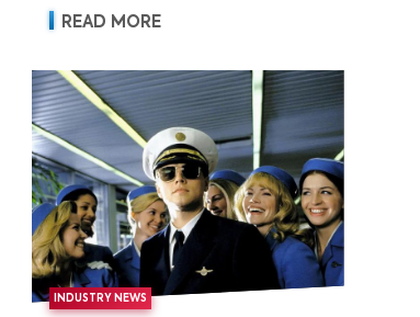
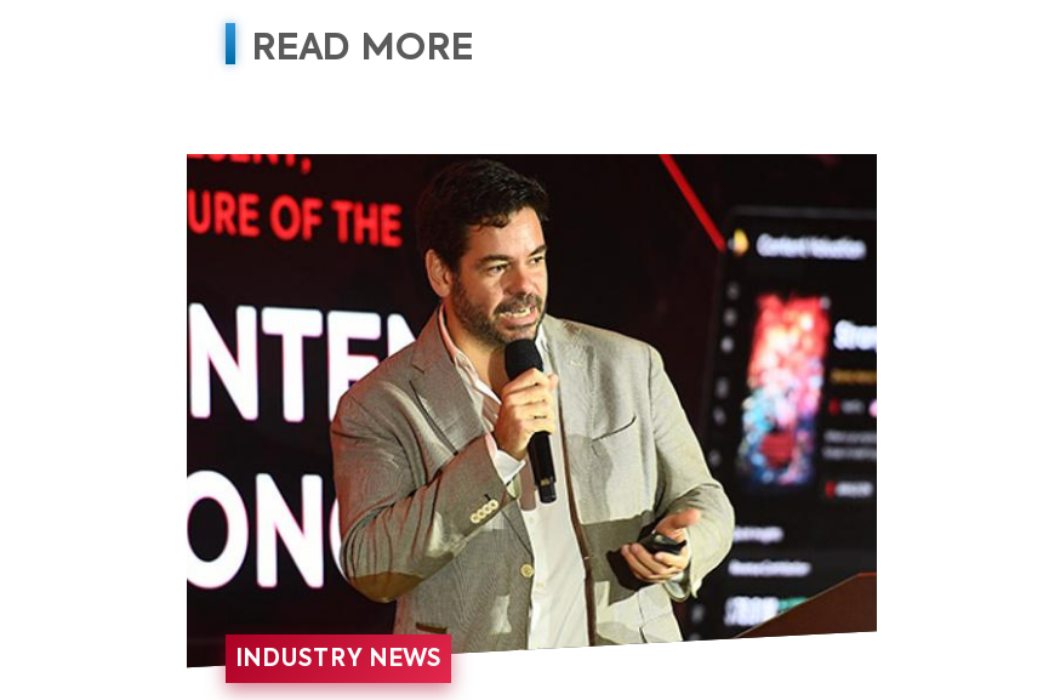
- [image]
+ [image]
